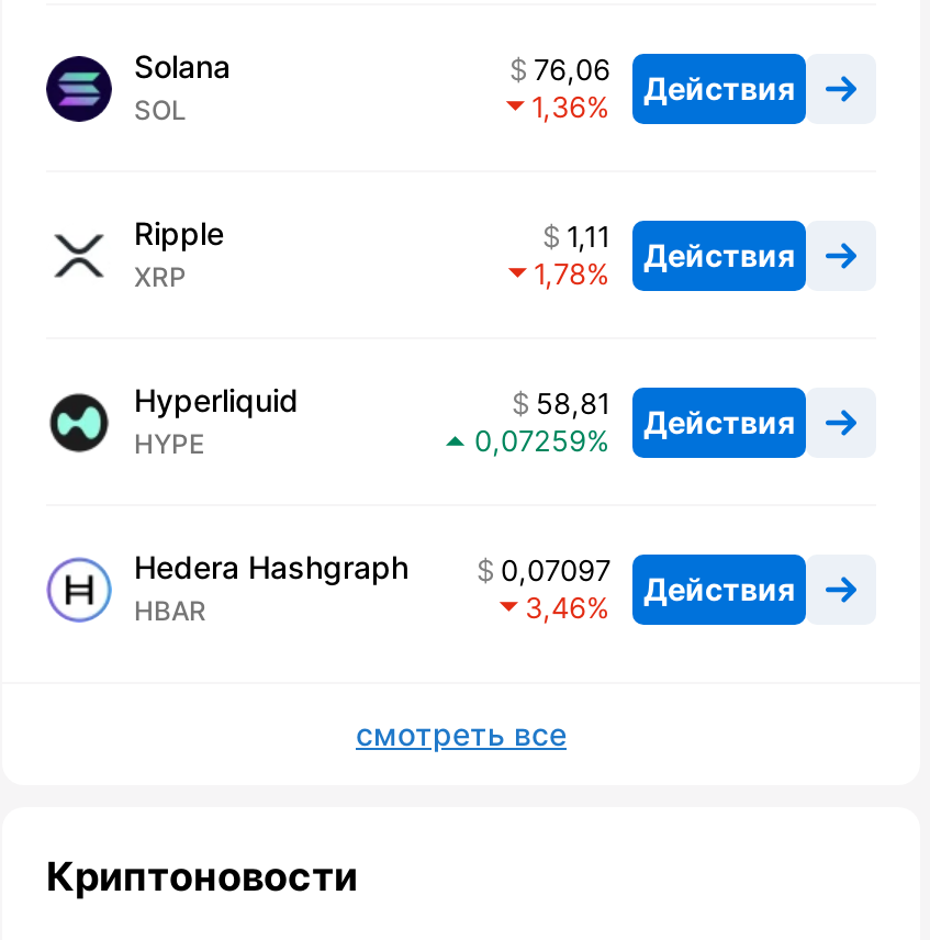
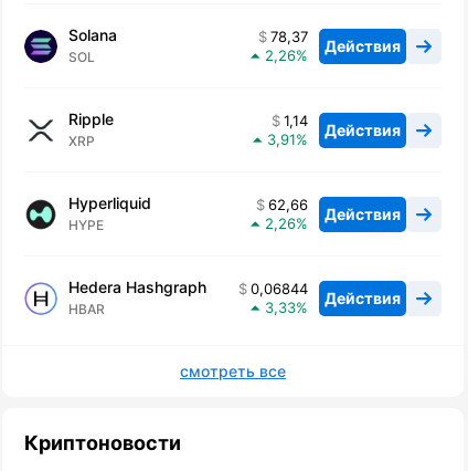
- 76,06 Действия
+ 78,37 Действия

- 1,36
+ 2,26

- 1,11 Действия
+ 1,14 Действия

- 1,78
+ 3,91

- 58,81 Действия
+ 62,66 Действия

- 0,07259
+ 2,26

- 0,07097 Действия
+ 0,06844 Действия

- 3,46
+ 3,33
